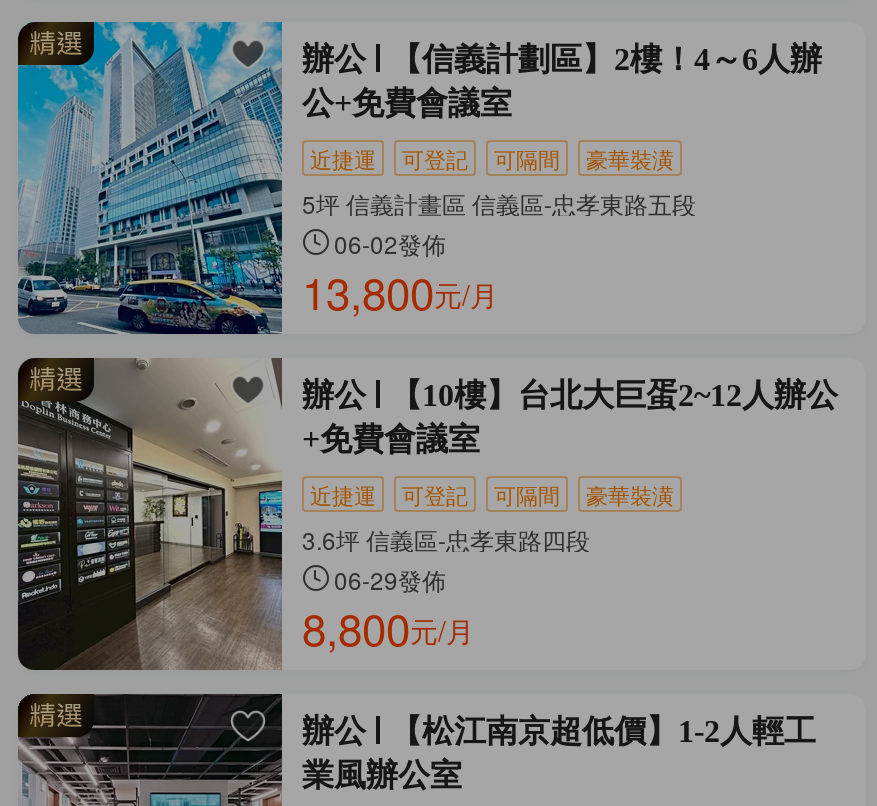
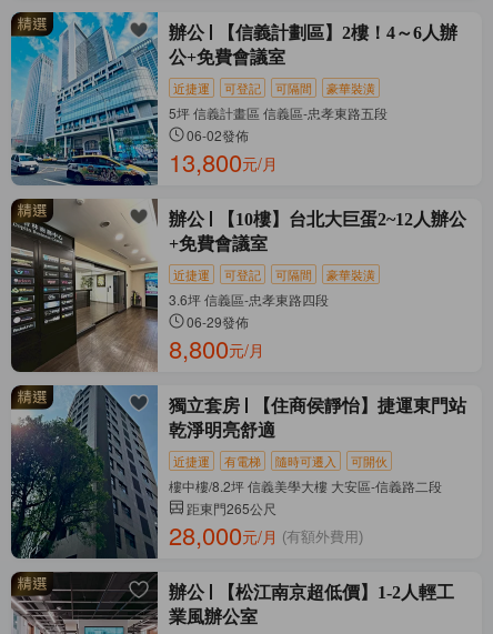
+ [image]
+ 獨立套房
+ 【住商侯靜怡】捷運東門站
+ 乾淨明亮舒適
+ 近捷運
+ 有電梯
+ 隨時可遷入
+ 可開伙
+ 樓中樓/8.2坪 信義美學大樓 大安區-信義路二段
+ 距東門265公尺
+ 28,000元/月 (有額外費用)
